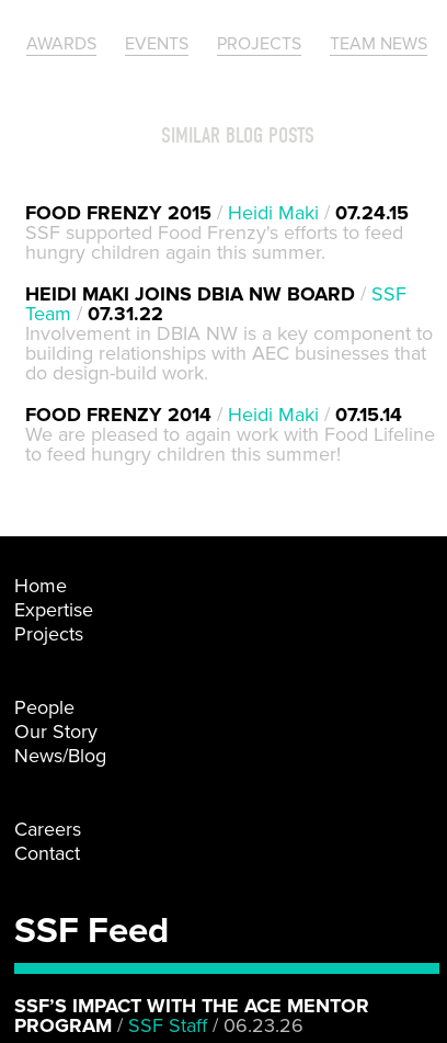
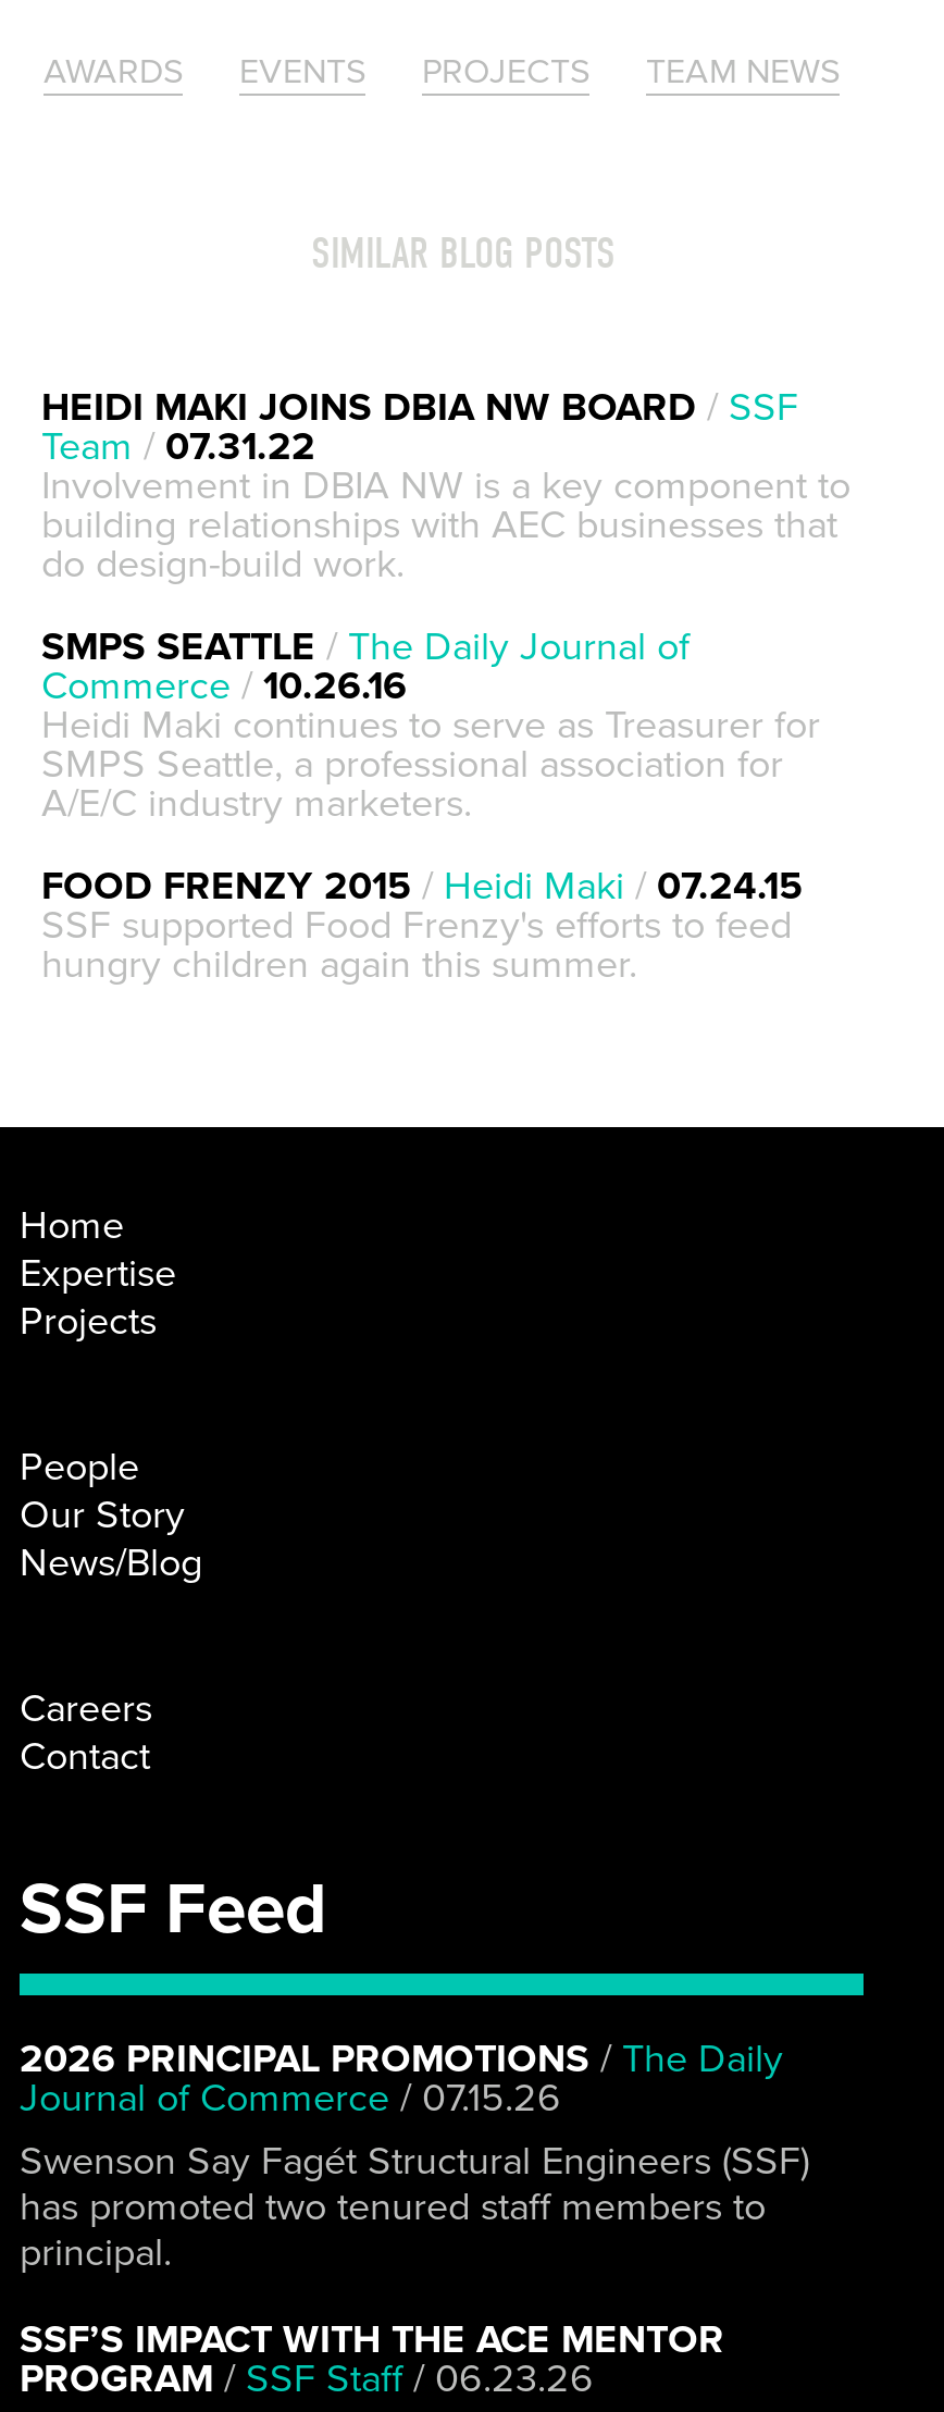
moved down: FOOD FRENZY 2015 / Heidi Maki / 07.24.15 | SSF supported Food Frenzy's efforts to feed | hungry children again this summer.

moved up: HEIDI MAKI JOINS DBIA NW BOARD / SSF | Team / 07.31.22 | Involvement in DBIA NW is a key component to | building relationships with AEC businesses that | do design-build work.

- FOOD FRENZY 2014 / Heidi Maki / 07.15.14
- We are pleased to again work with Food Lifeline
- to feed hungry children this summer!
+ SMPS SEATTLE / The Daily Journal of
+ Commerce / 10.26.16
+ Heidi Maki continues to serve as Treasurer for
+ SMPS Seattle, a professional association for
+ A/E/C industry marketers.

+ 2026 PRINCIPAL PROMOTIONS / The Daily
+ Journal of Commerce / 07.15.26
+ Swenson Say Fagét Structural Engineers (SSF)
+ has promoted two tenured staff members to
+ principal.
